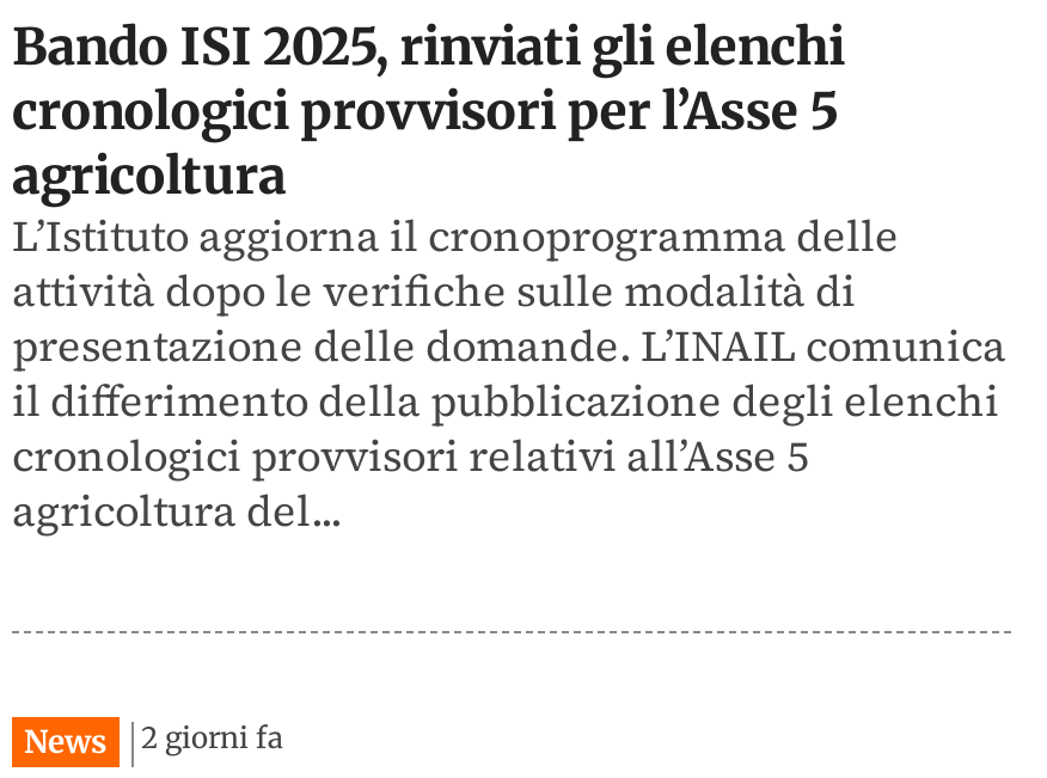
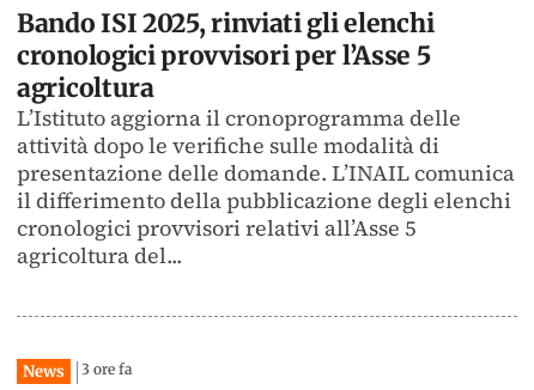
- News 2 giorni fa
+ News 3 ore fa
